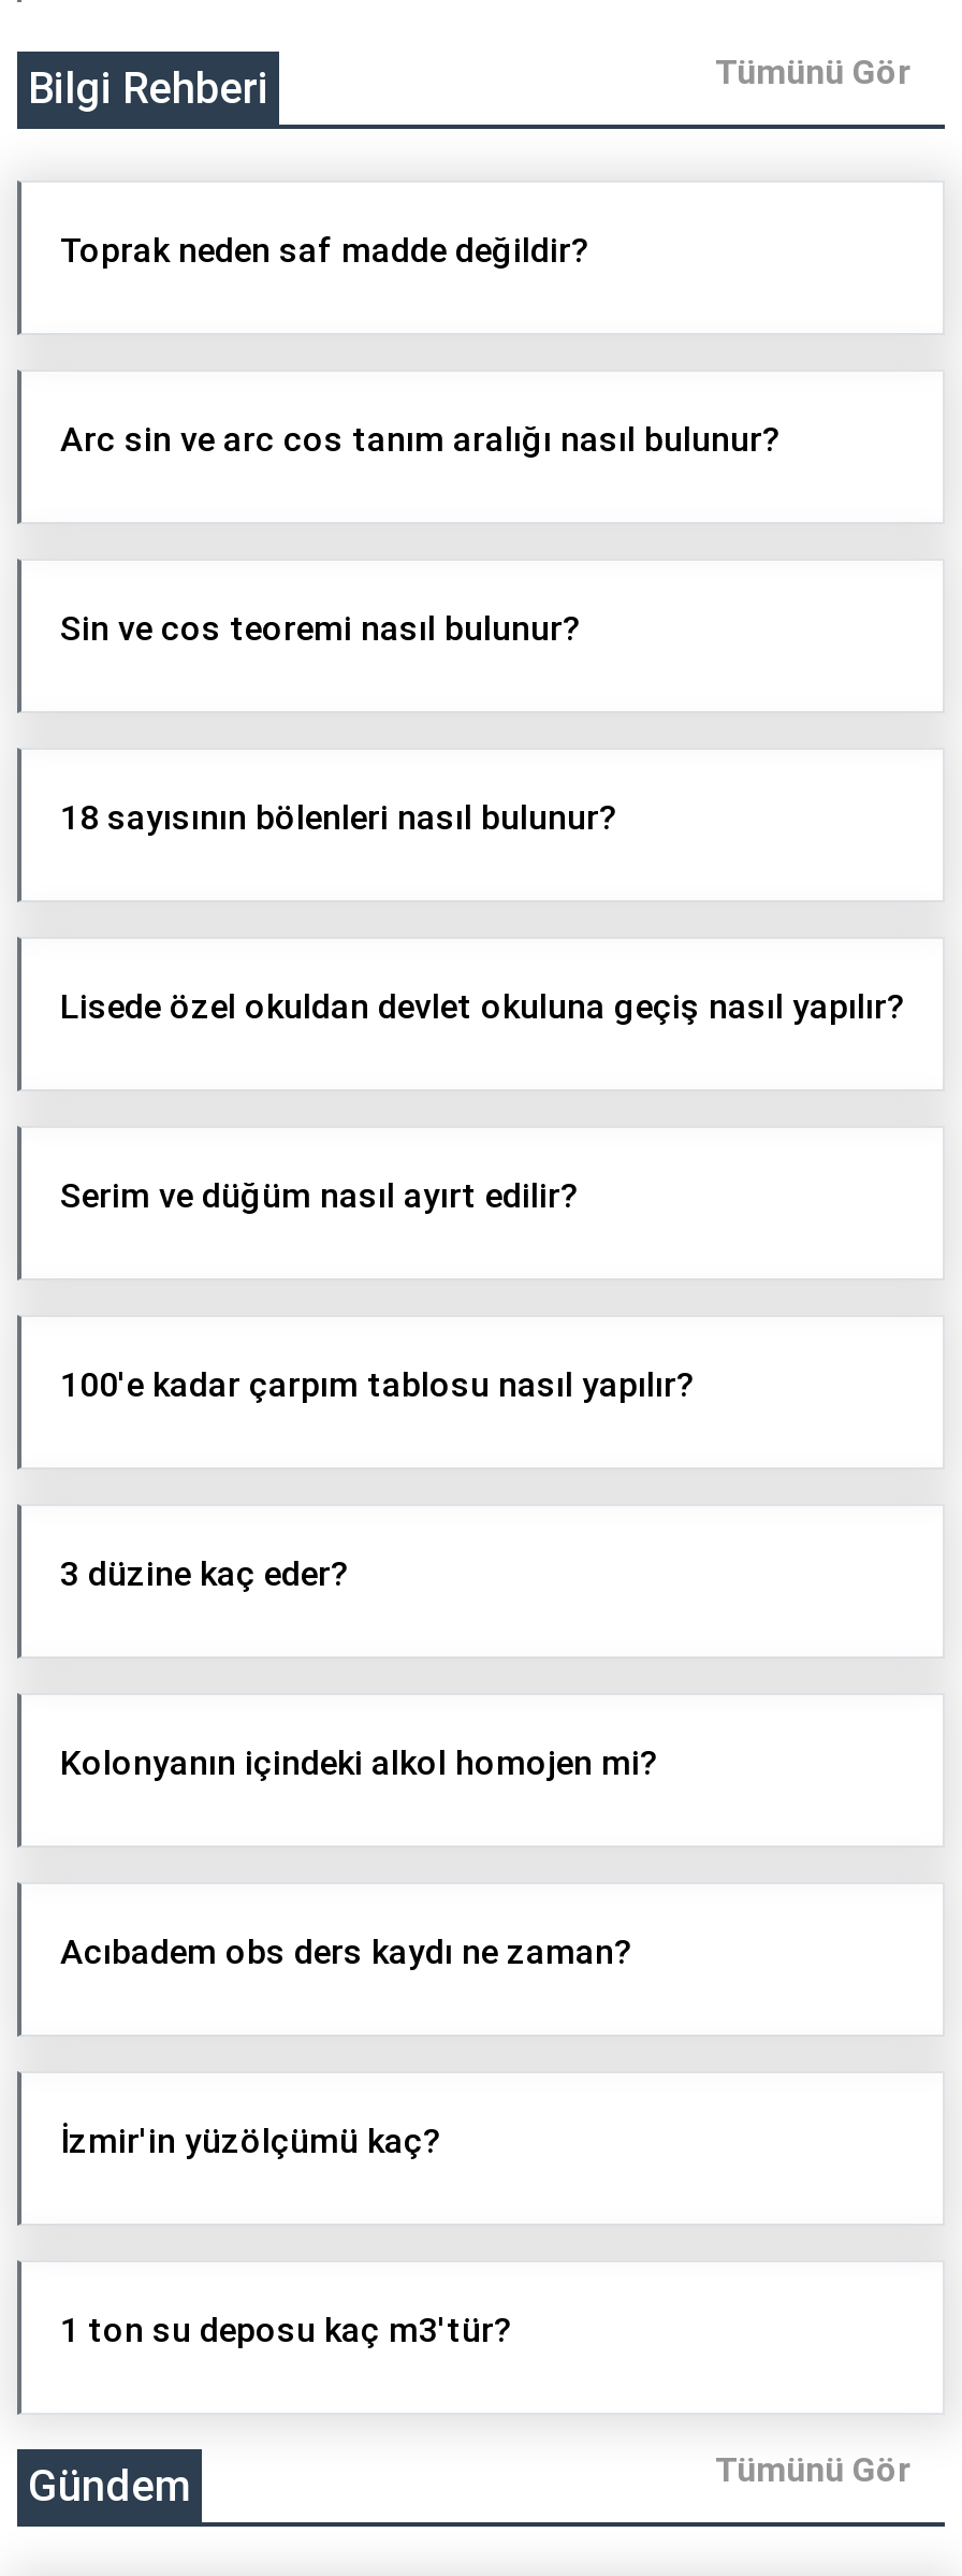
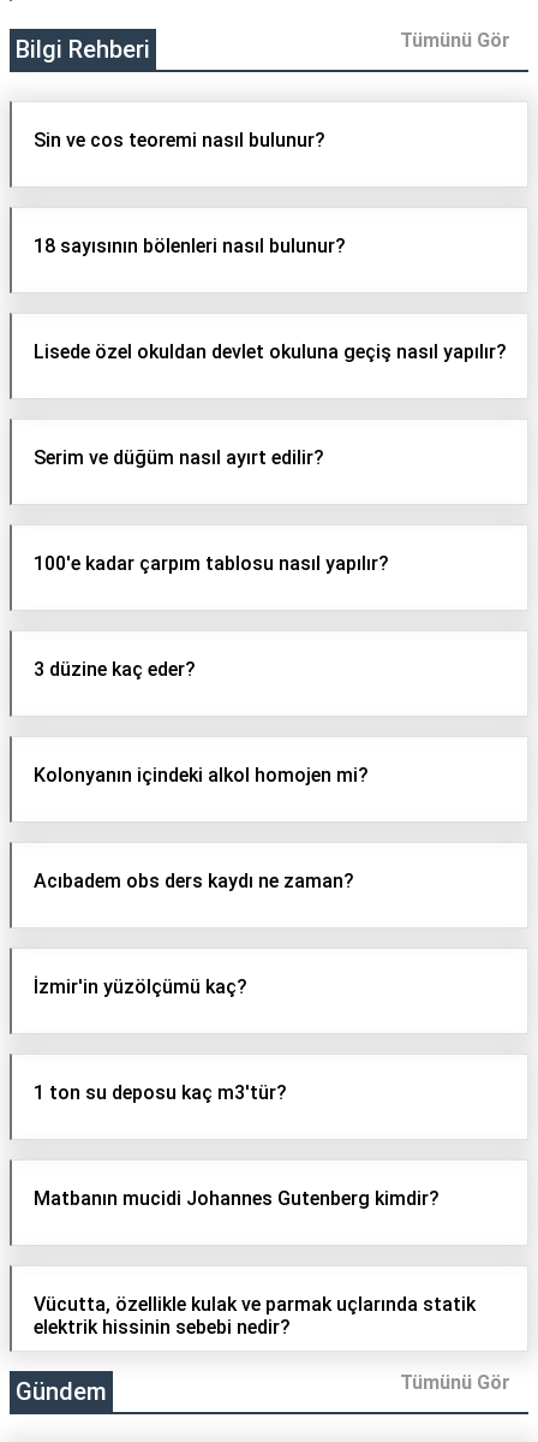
- Toprak neden saf madde değildir?

- Arc sin ve arc cos tanım aralığı nasıl bulunur?

moved up: Sin ve cos teoremi nasıl bulunur? | 18 sayısının bölenleri nasıl bulunur? | Lisede özel okuldan devlet okuluna geçiş nasıl yapılır? | ... | İzmir'in yüzölçümü kaç? | 1 ton su deposu kaç m3'tür?

+ Matbanın mucidi Johannes Gutenberg kimdir?

+ Vücutta, özellikle kulak ve parmak uçlarında statik
+ elektrik hissinin sebebi nedir?
